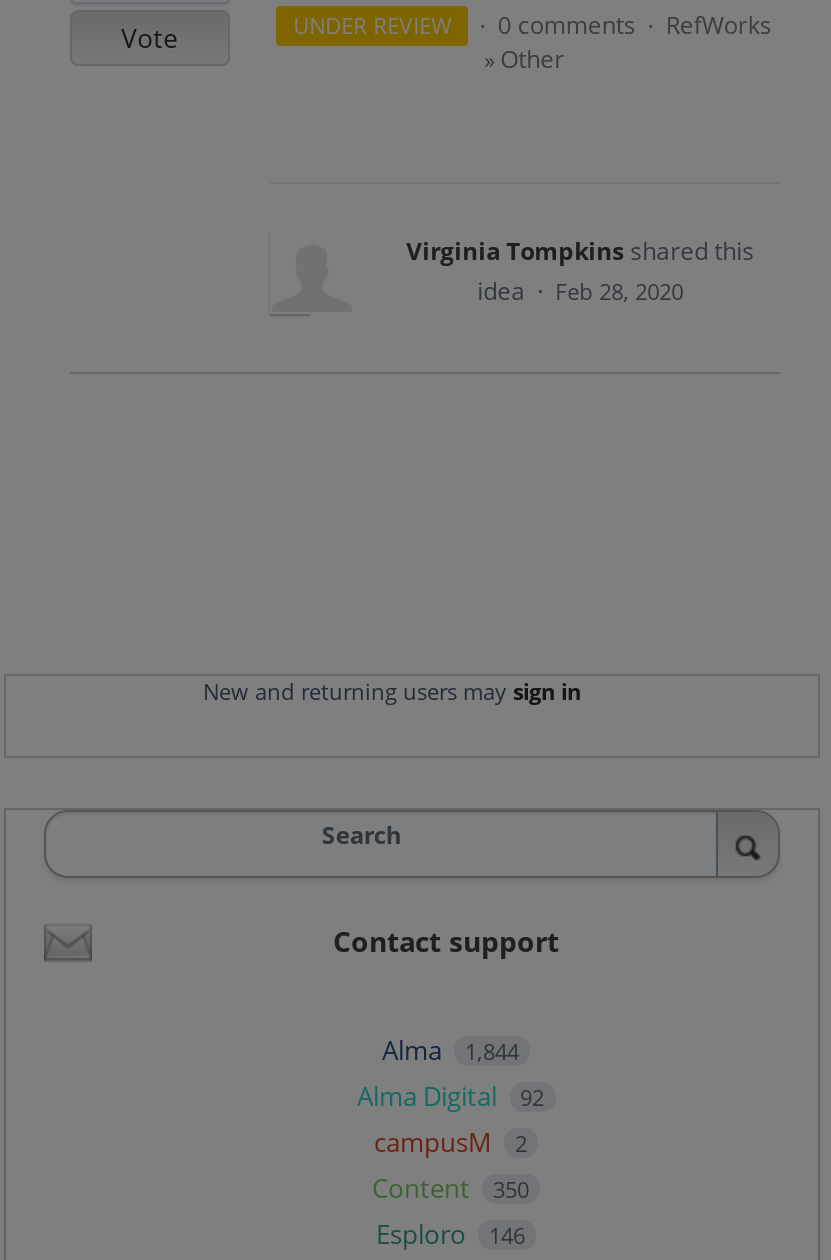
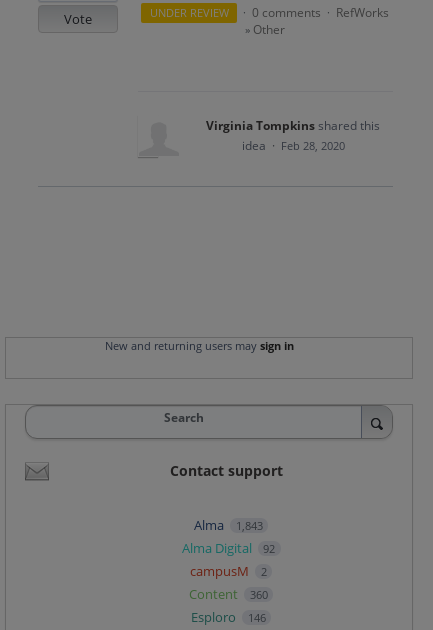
- Alma 1,844
+ Alma 1,843

- Content 350
+ Content 360
